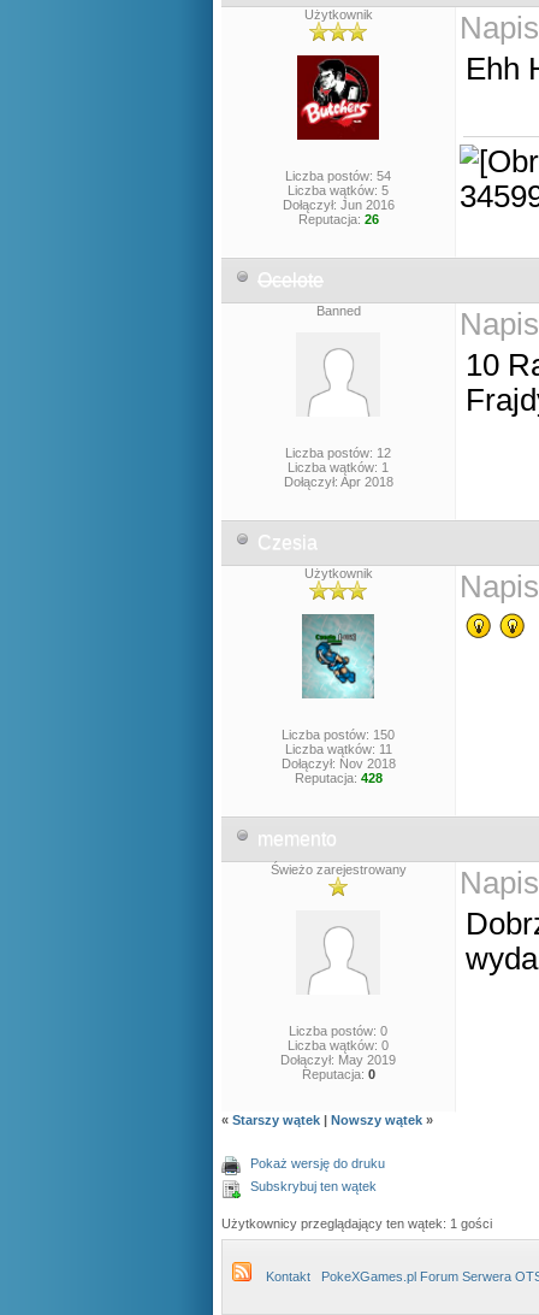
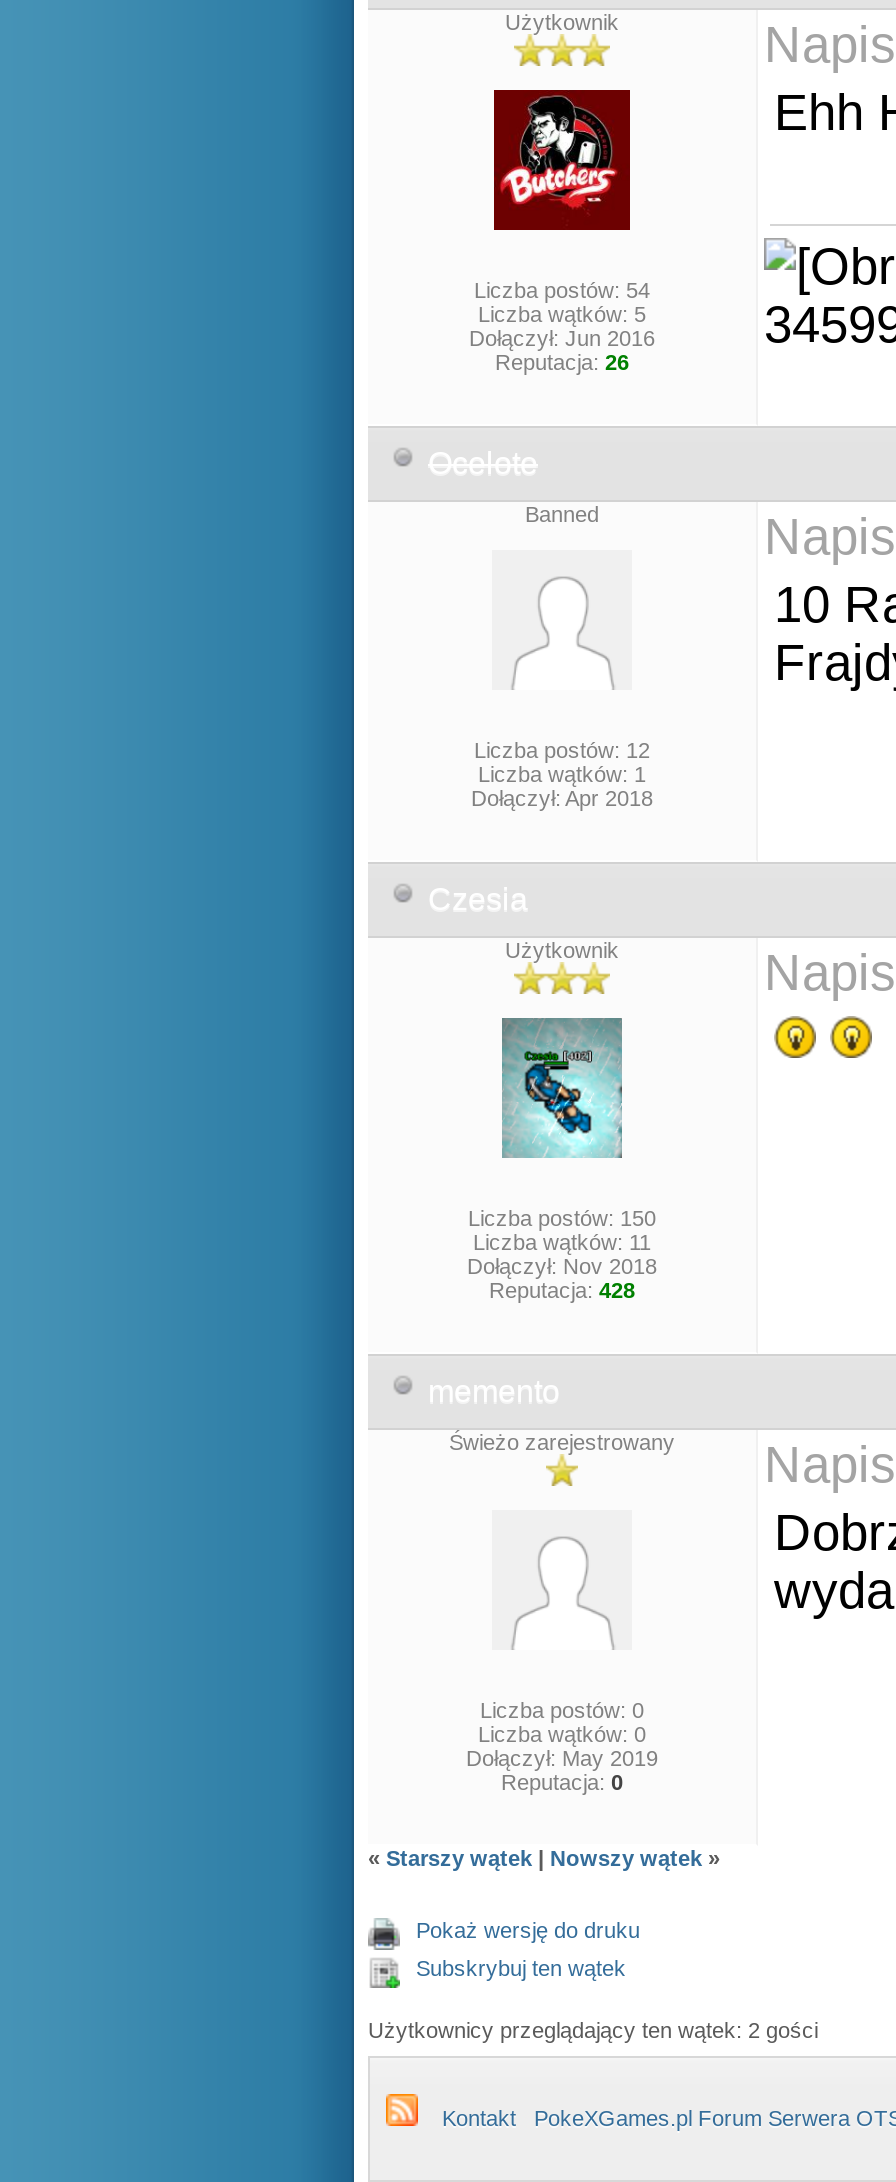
- Użytkownicy przeglądający ten wątek: 1 gości
+ Użytkownicy przeglądający ten wątek: 2 gości
